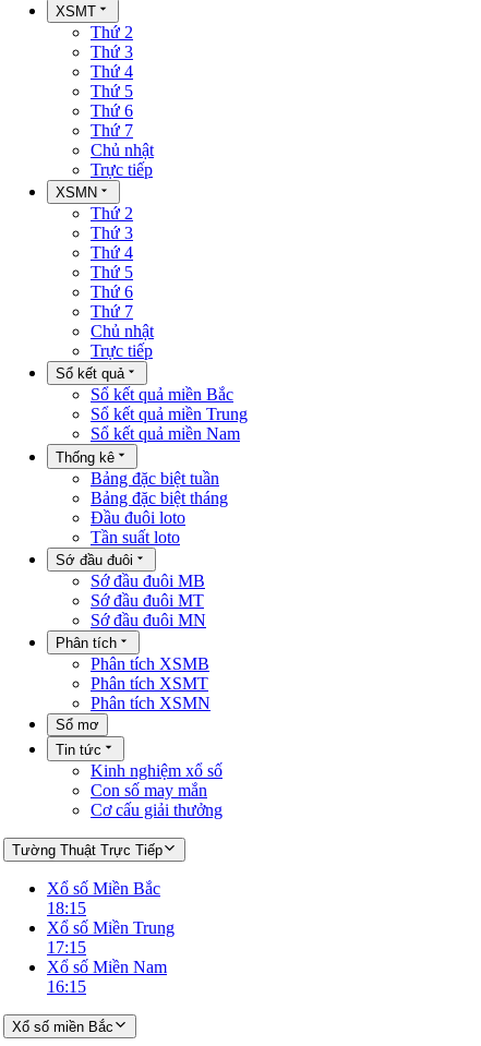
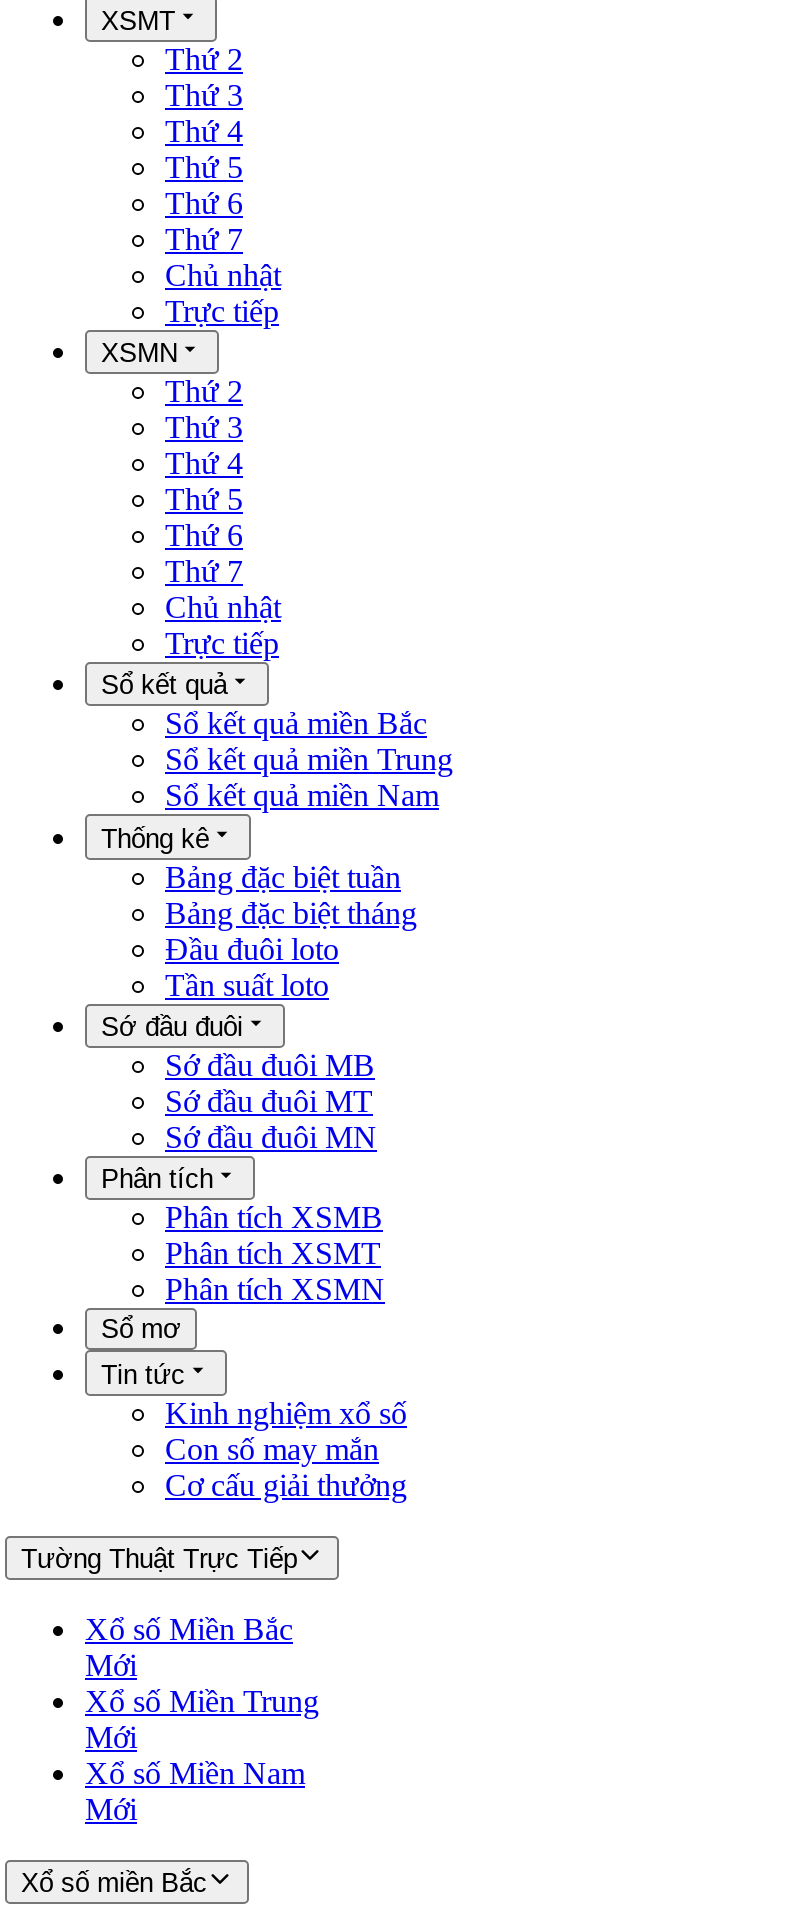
- 18:15
+ Mới

- 17:15
+ Mới

- 16:15
+ Mới
